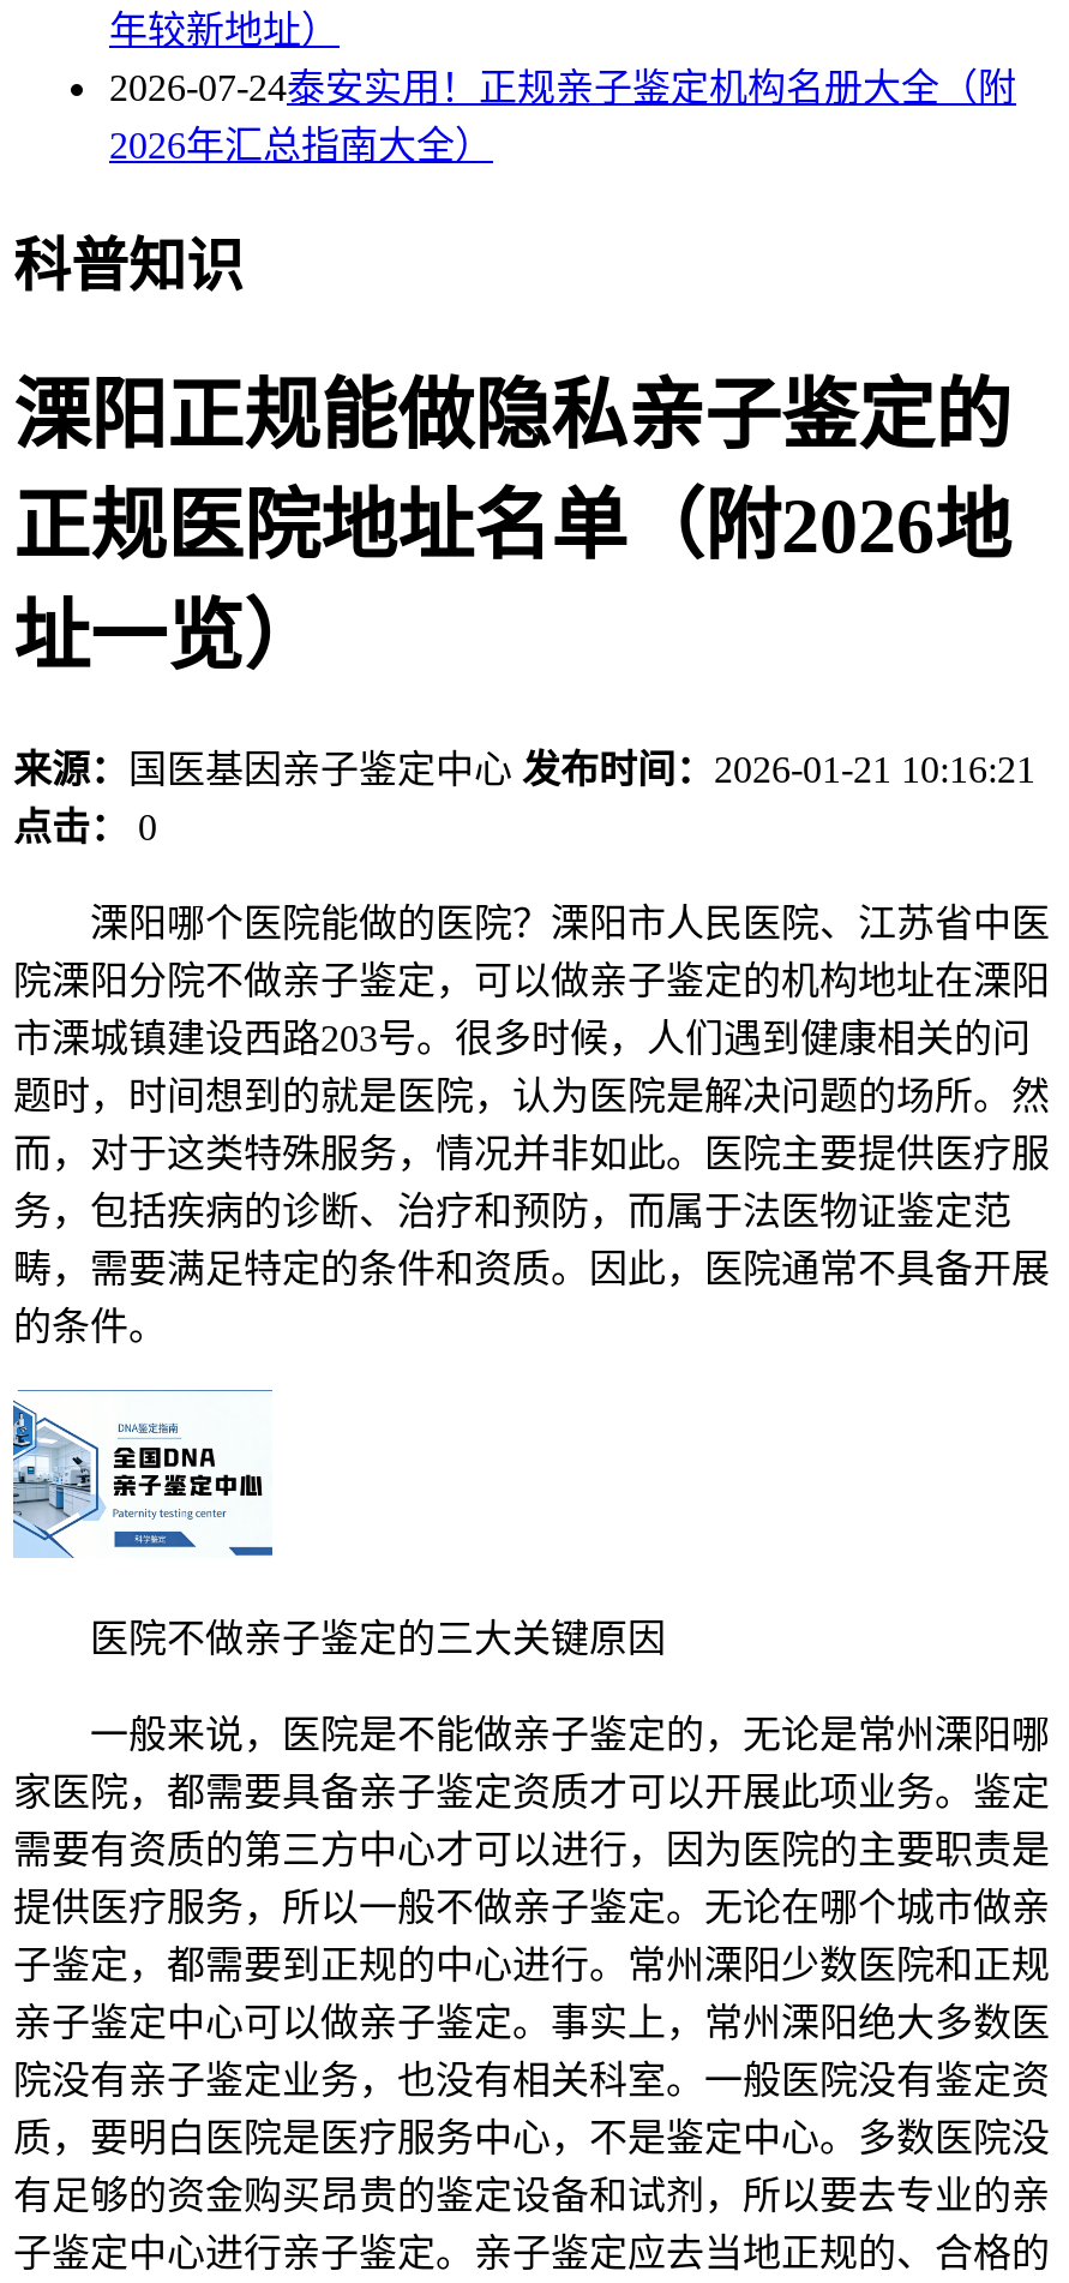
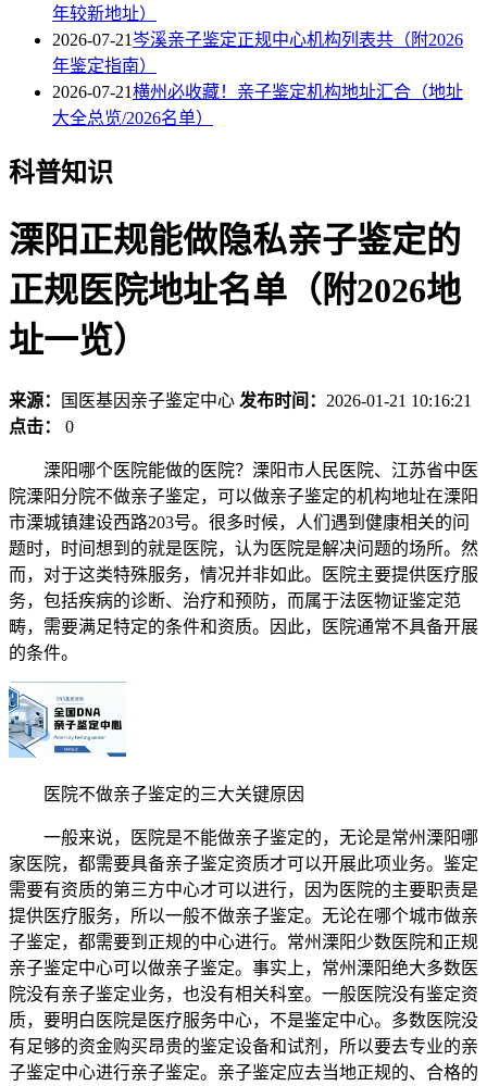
- 2026-07-24泰安实用！正规亲子鉴定机构名册大全（附
- 2026年汇总指南大全）
+ 2026-07-21岑溪亲子鉴定正规中心机构列表共（附2026
+ 年鉴定指南）
+ 2026-07-21横州必收藏！亲子鉴定机构地址汇合（地址
+ 大全总览/2026名单）
